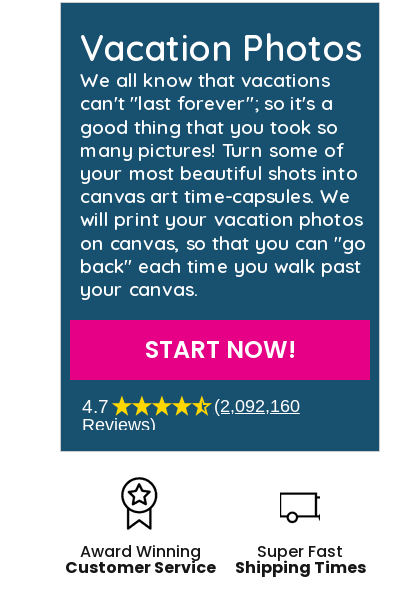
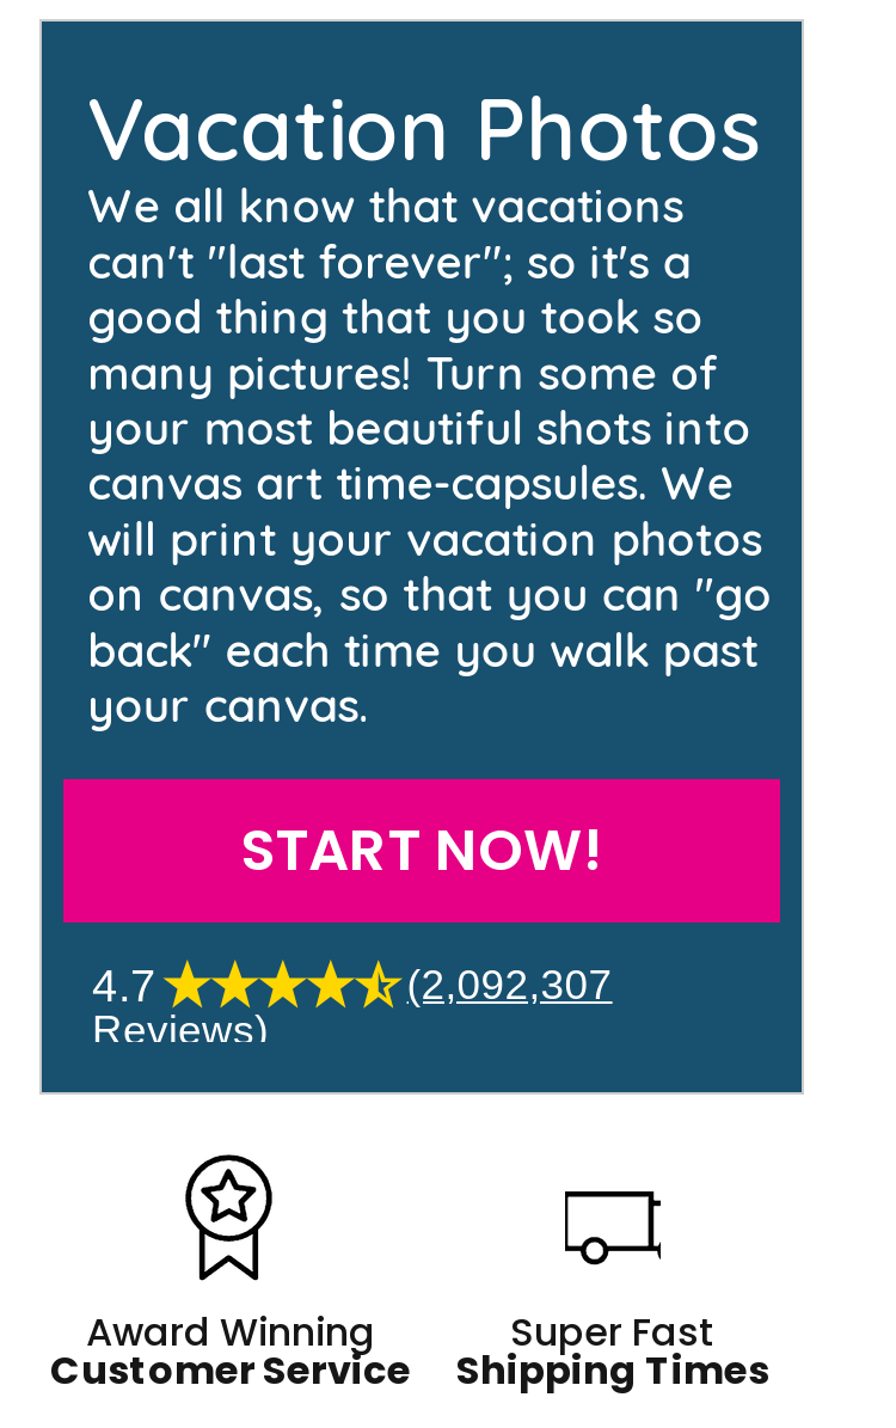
- (2,092,160
+ (2,092,307
